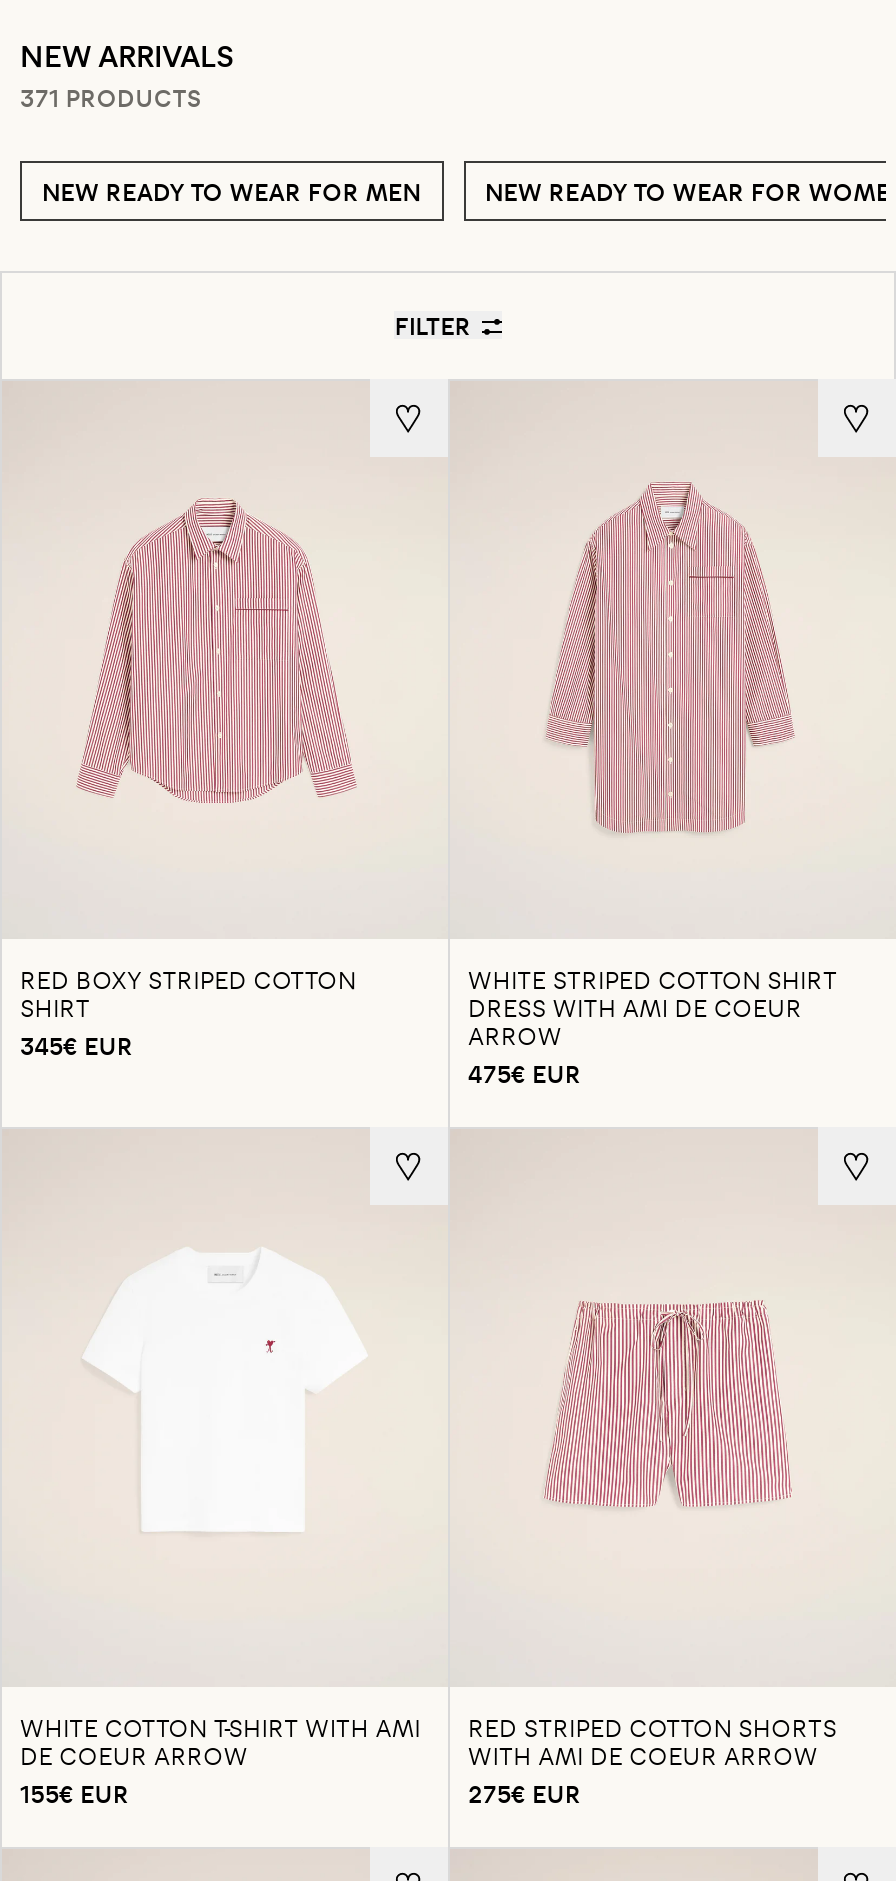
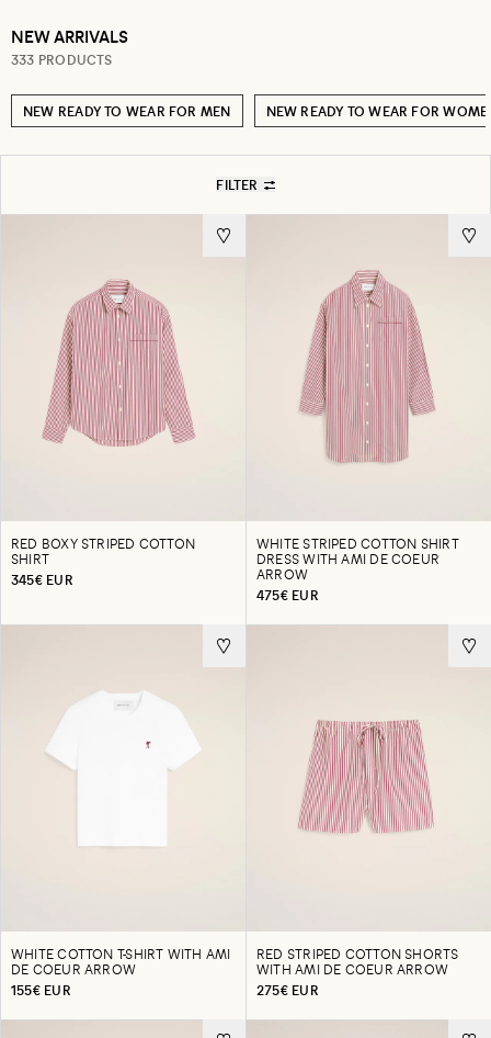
- 371 PRODUCTS
+ 333 PRODUCTS
